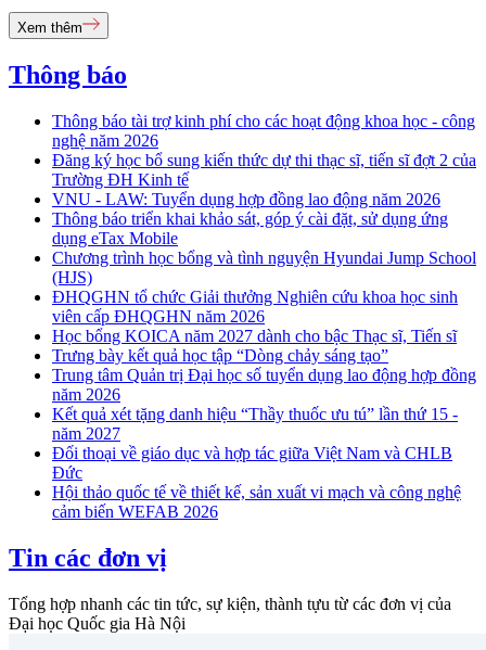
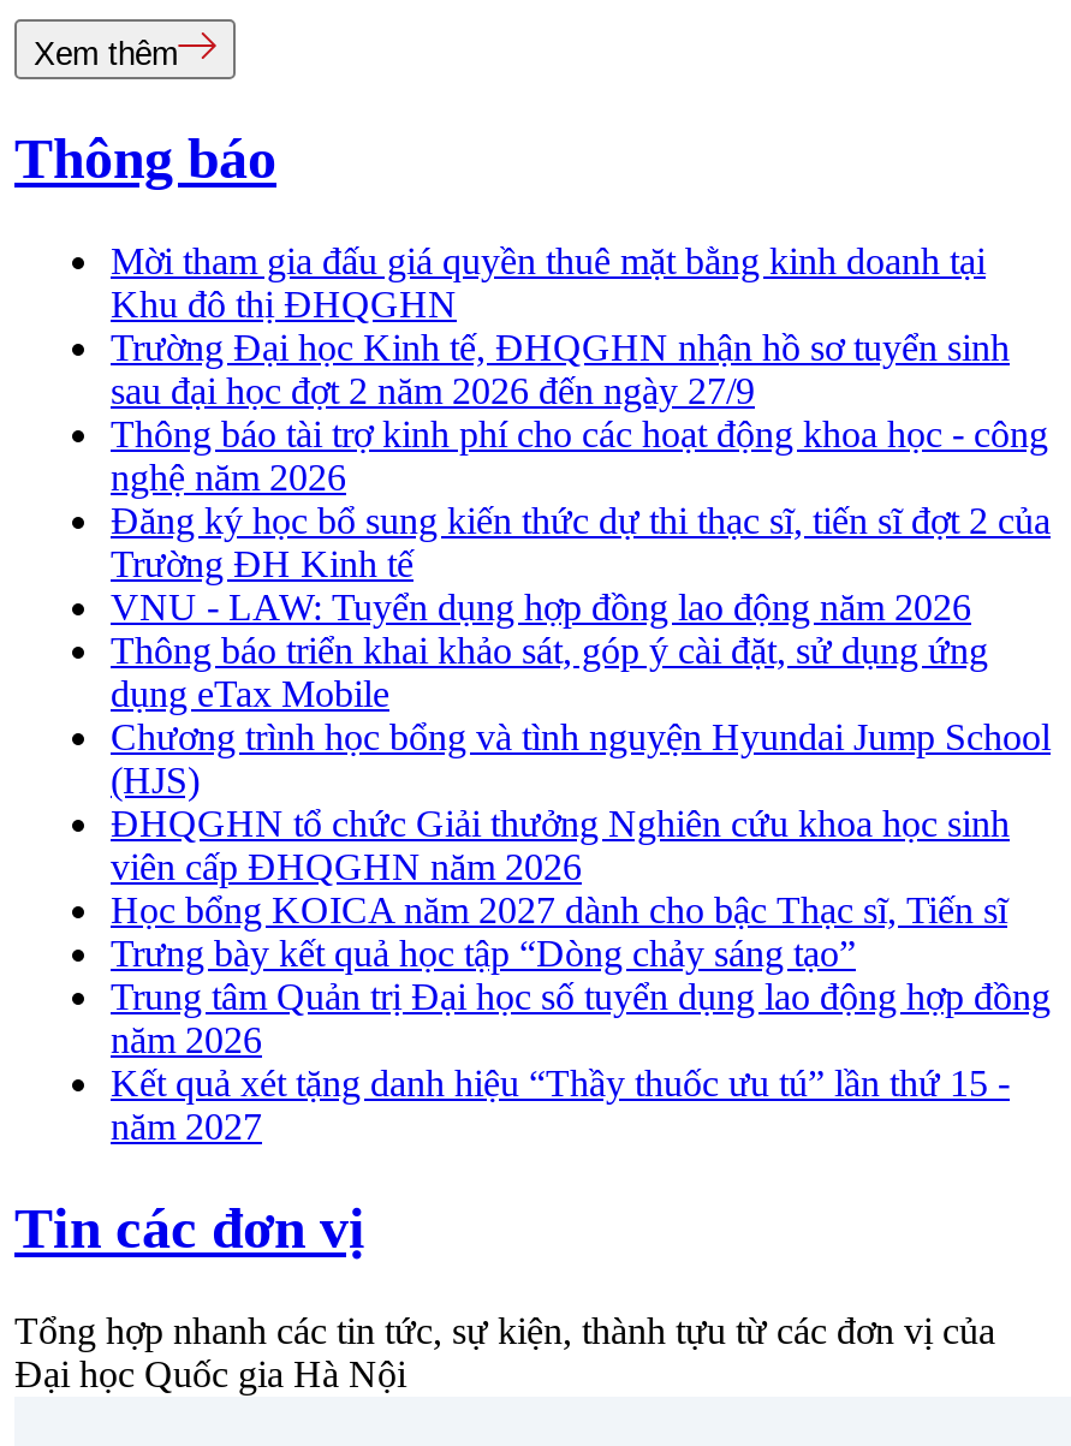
+ Mời tham gia đấu giá quyền thuê mặt bằng kinh doanh tại
+ Khu đô thị ĐHQGHN
+ Trường Đại học Kinh tế, ĐHQGHN nhận hồ sơ tuyển sinh
+ sau đại học đợt 2 năm 2026 đến ngày 27/9

moved down: Thông báo tài trợ kinh phí cho các hoạt động khoa học - công | nghệ năm 2026 | Đăng ký học bổ sung kiến thức dự thi thạc sĩ, tiến sĩ đợt 2 của | ... | Kết quả xét tặng danh hiệu “Thầy thuốc ưu tú” lần thứ 15 - | năm 2027

- Đối thoại về giáo dục và hợp tác giữa Việt Nam và CHLB
- Đức
- Hội thảo quốc tế về thiết kế, sản xuất vi mạch và công nghệ
- cảm biến WEFAB 2026
